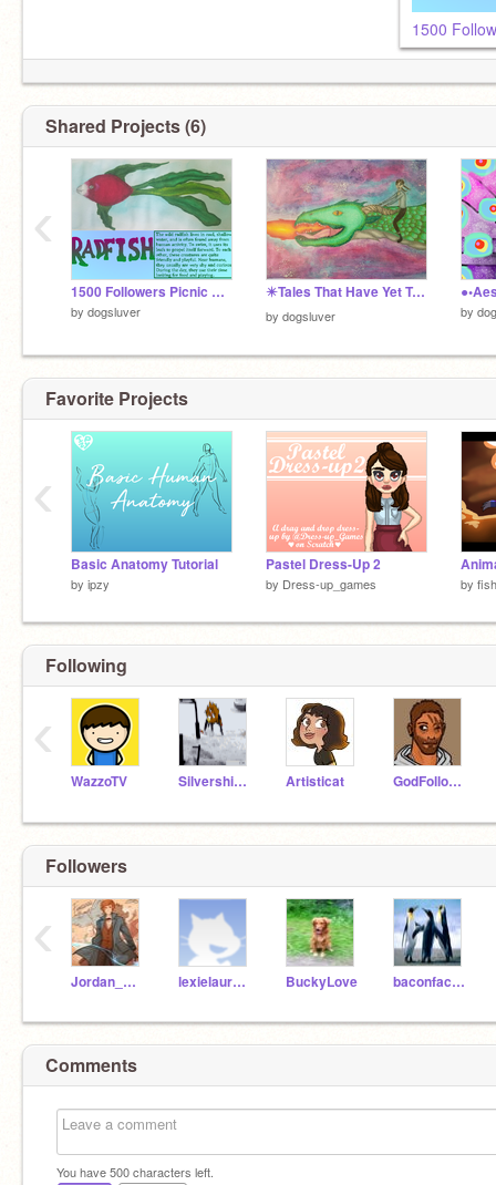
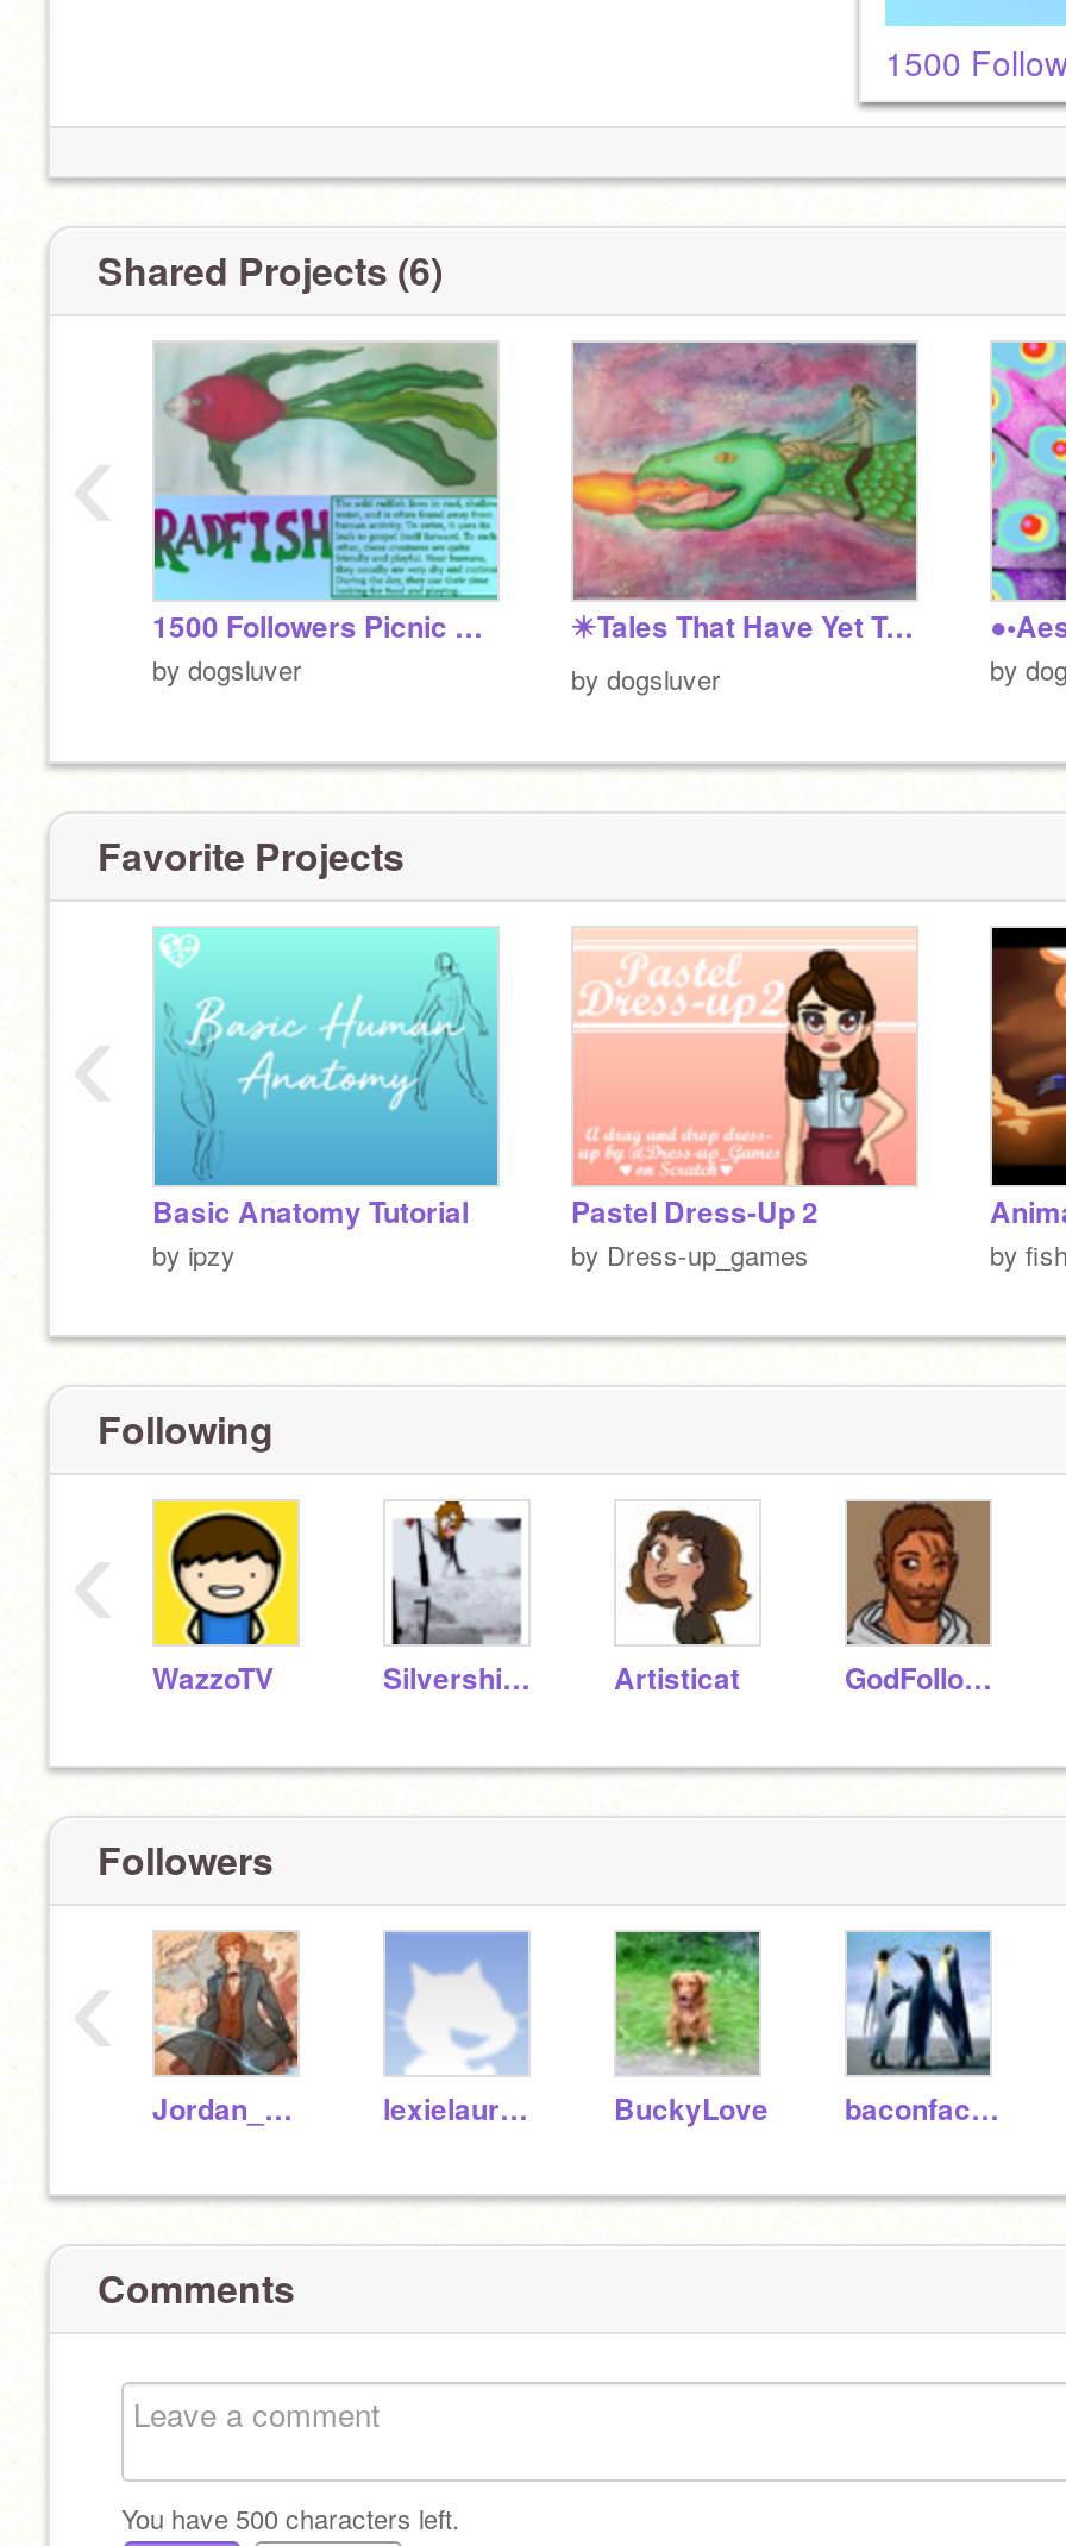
- [image]
+ [image]
